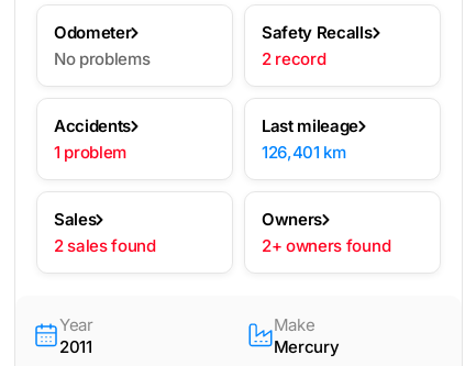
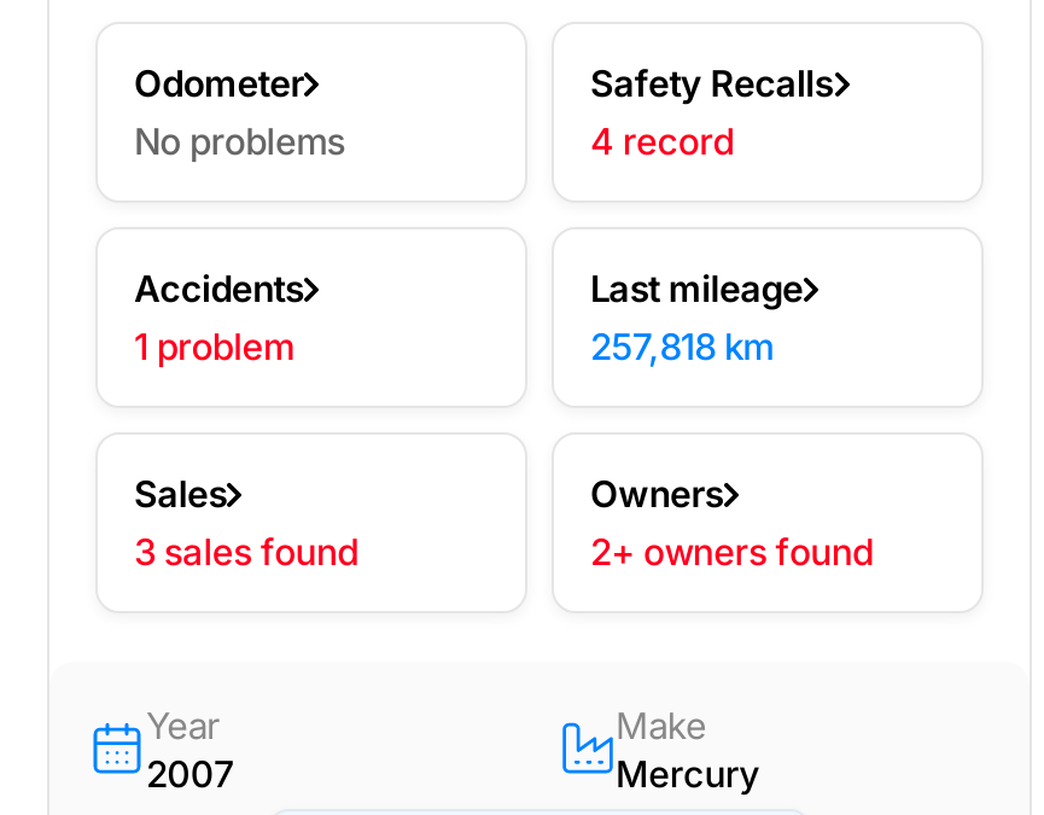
- 2 record
+ 4 record

- 126,401 km
+ 257,818 km

- 2 sales found
+ 3 sales found

- 2011
+ 2007
